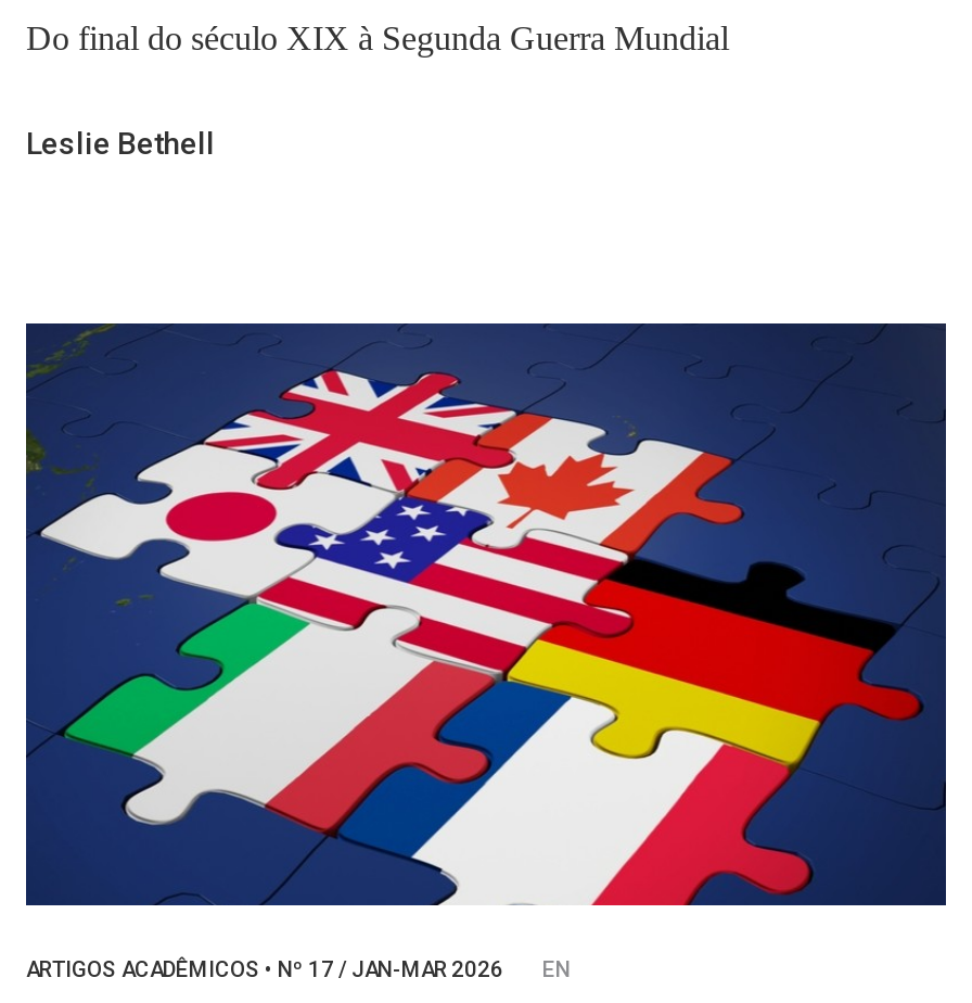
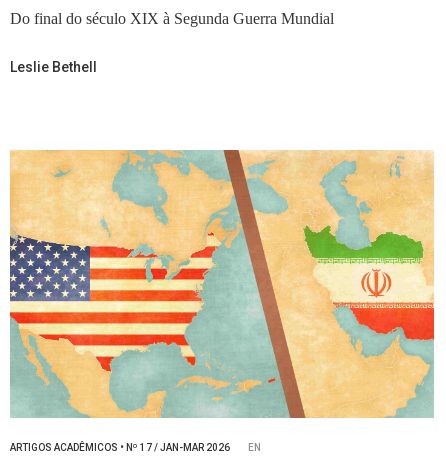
- [image]
+ [image]
